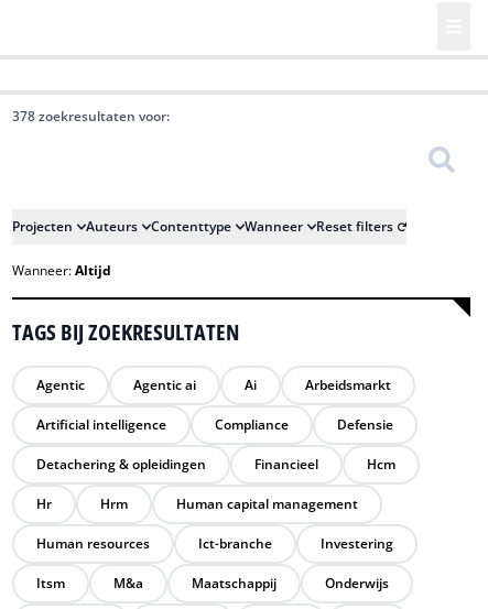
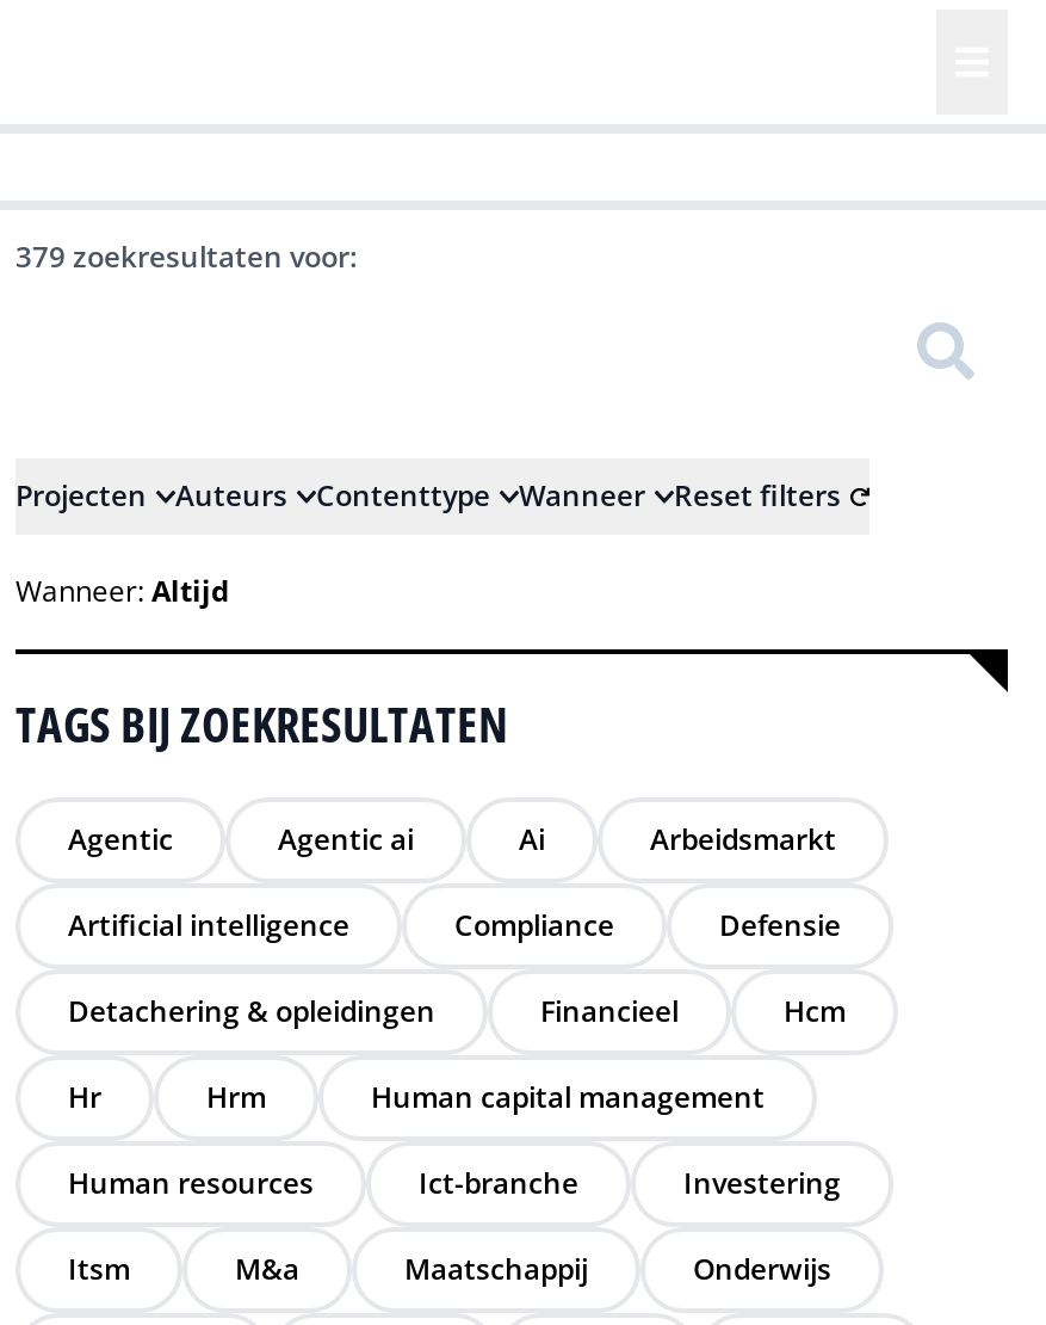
- 378 zoekresultaten voor:
+ 379 zoekresultaten voor:
